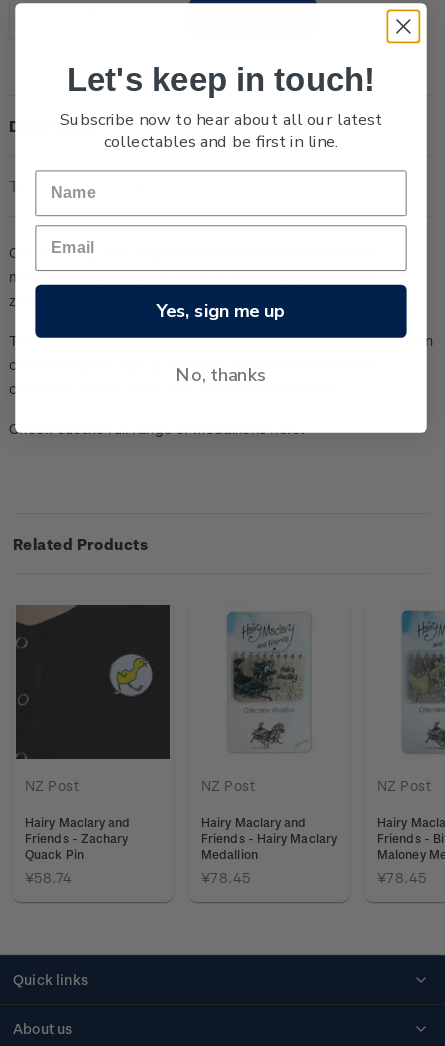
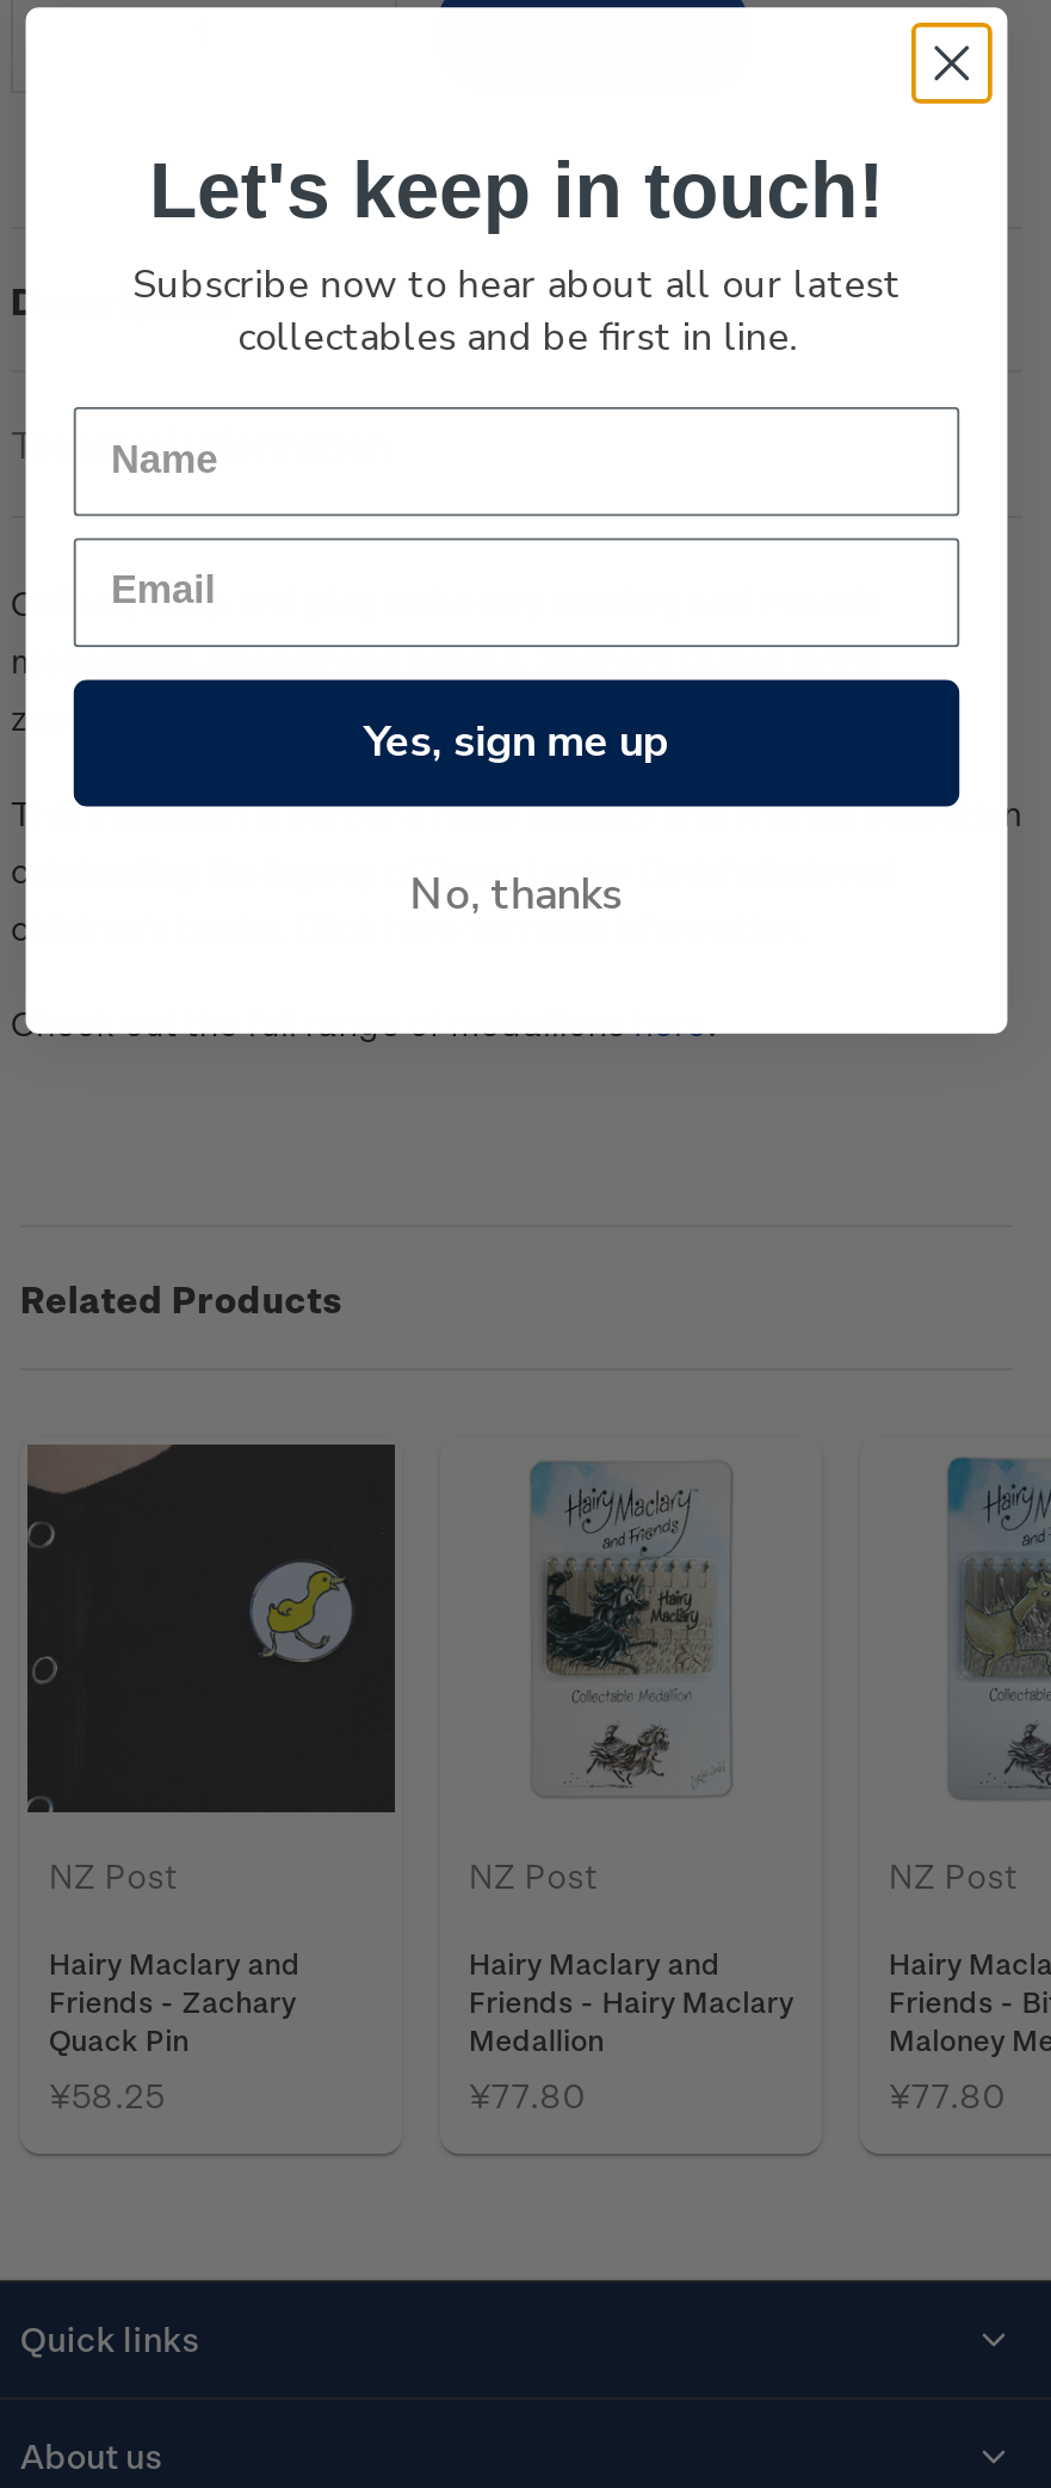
- ¥58.74
+ ¥58.25

- ¥78.45
+ ¥77.80

- ¥78.45
+ ¥77.80
